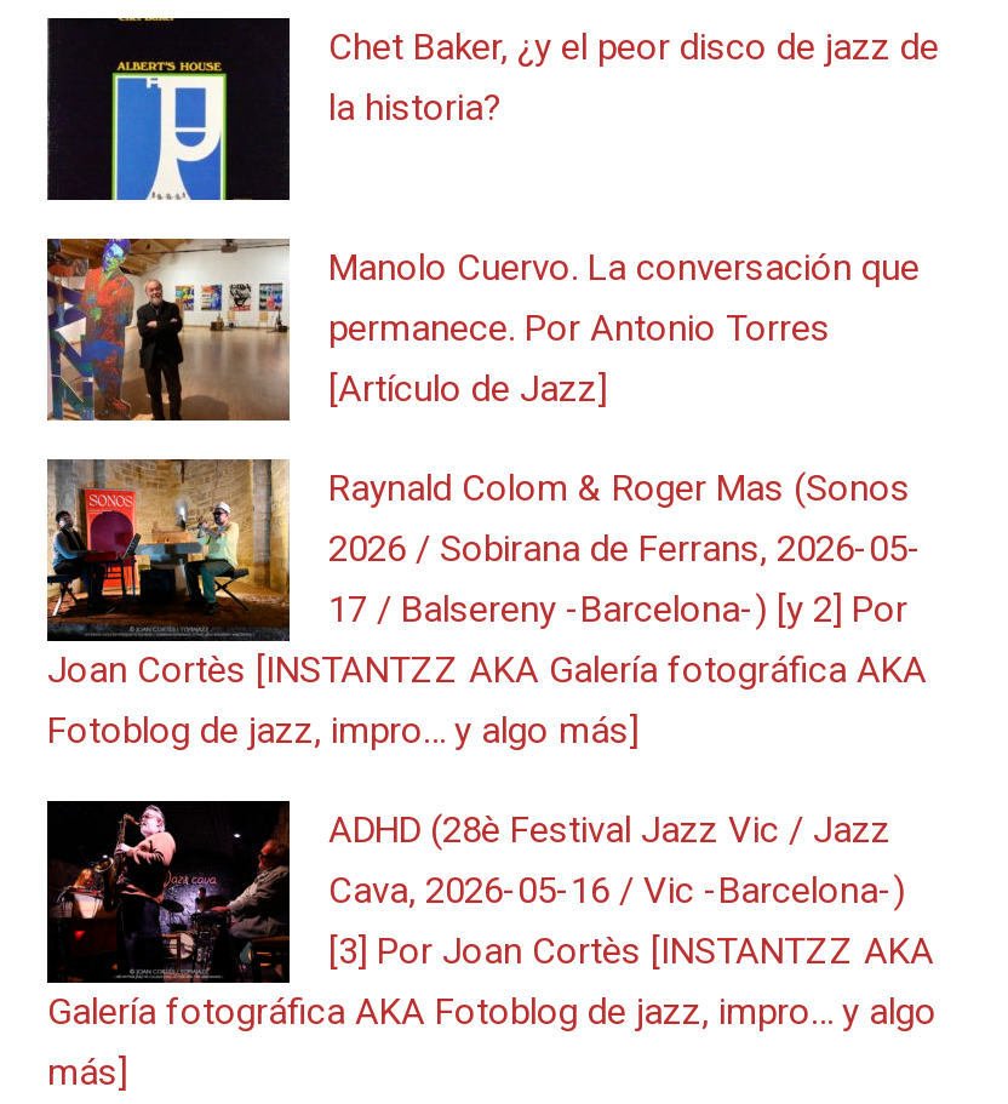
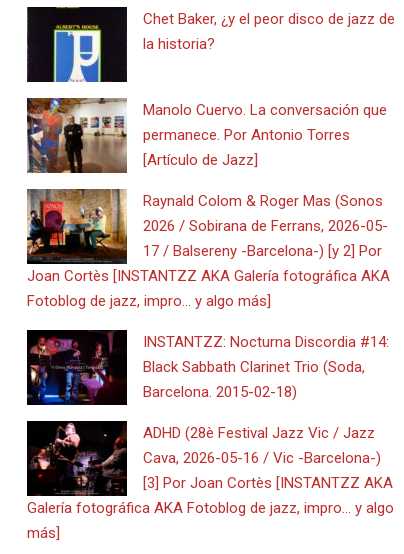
+ [image]
+ INSTANTZZ: Nocturna Discordia #14:
+ Black Sabbath Clarinet Trio (Soda,
+ Barcelona. 2015-02-18)
